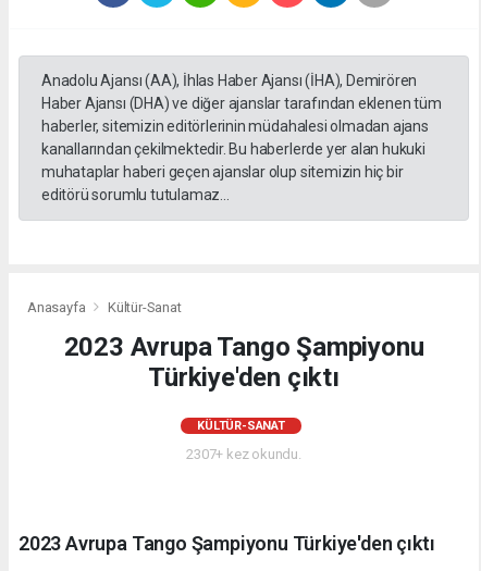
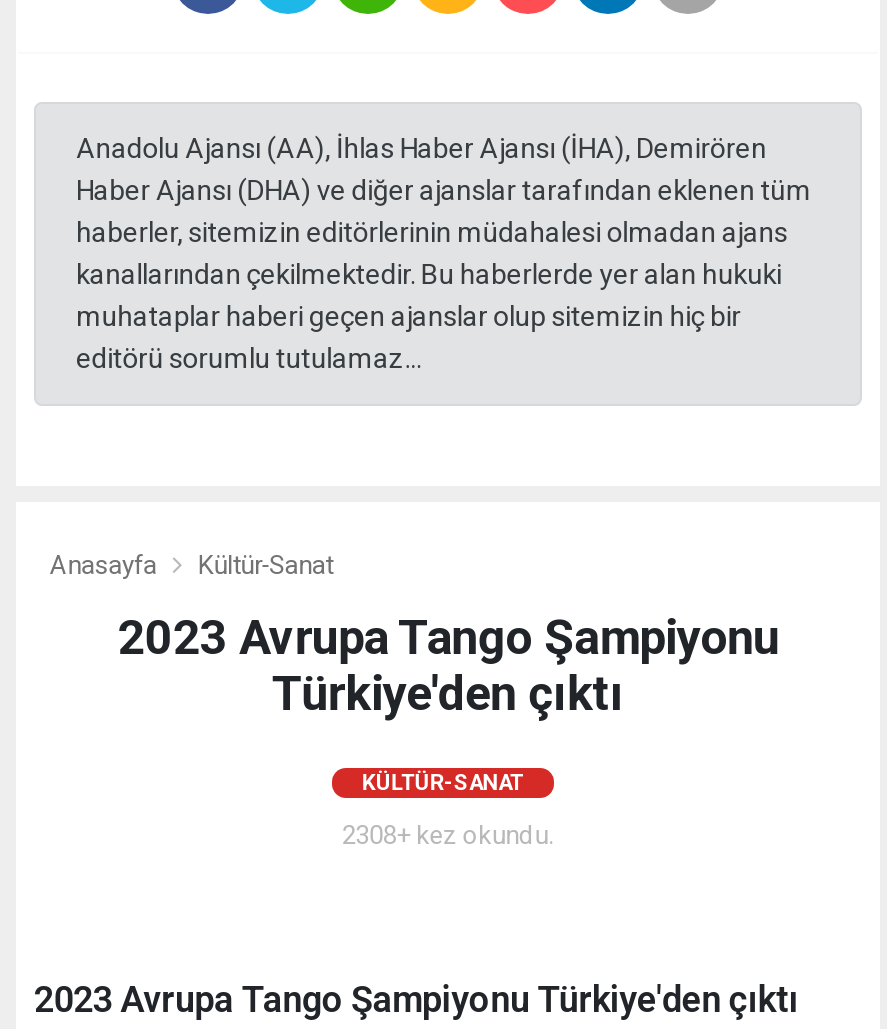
- 2307+ kez okundu.
+ 2308+ kez okundu.
